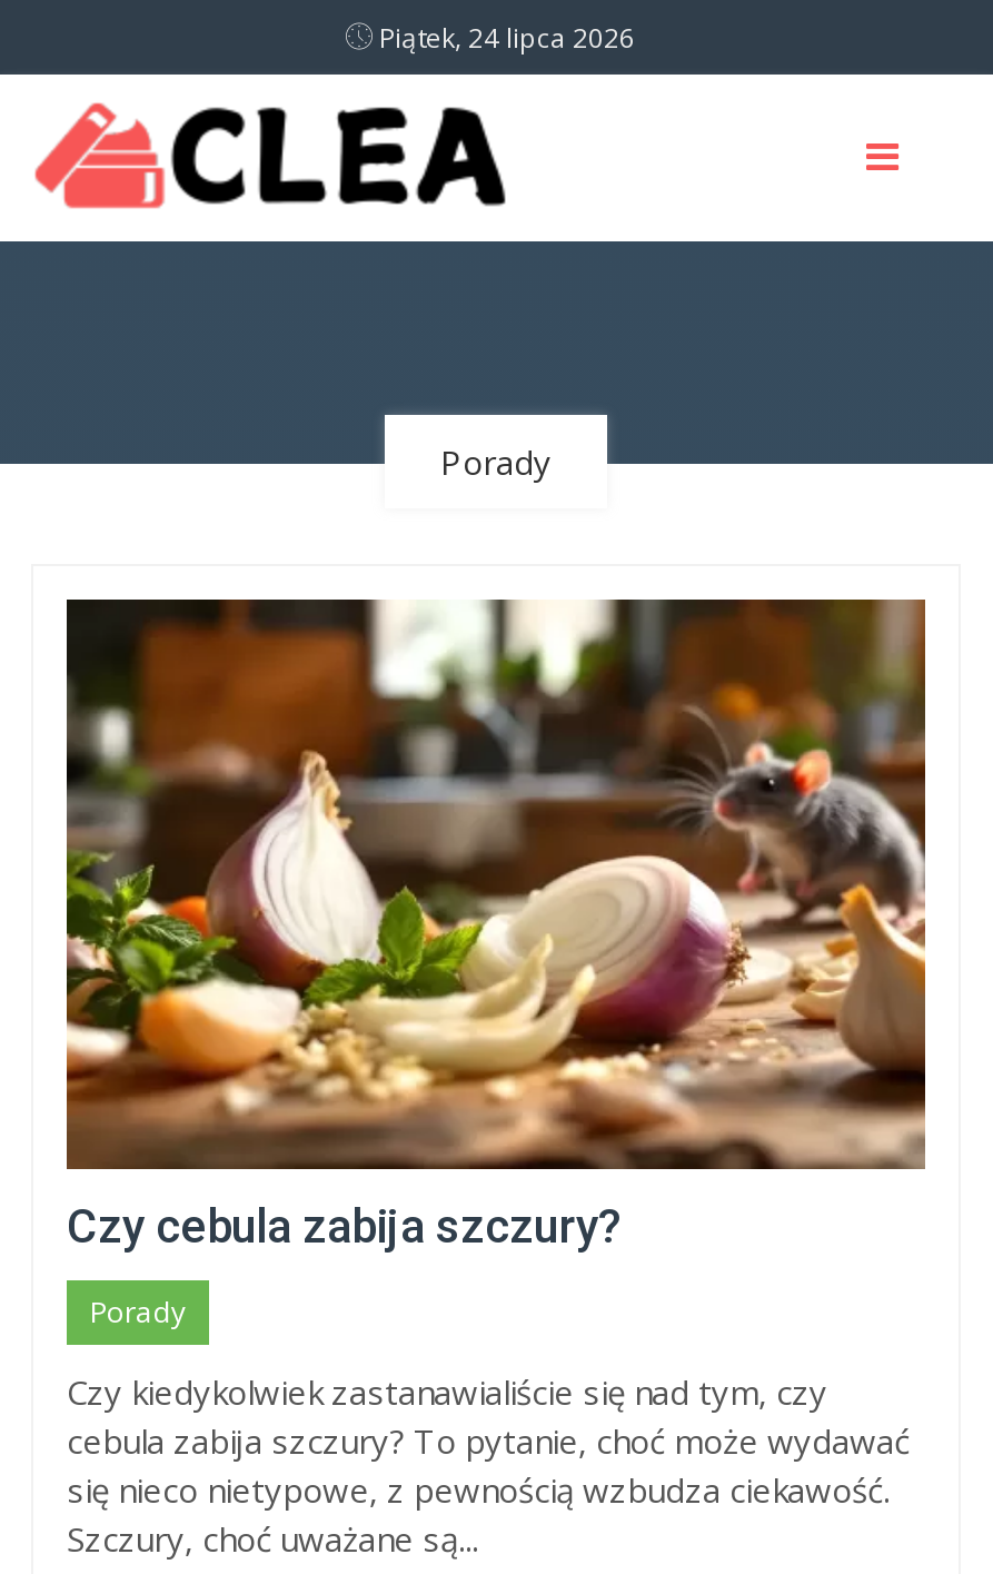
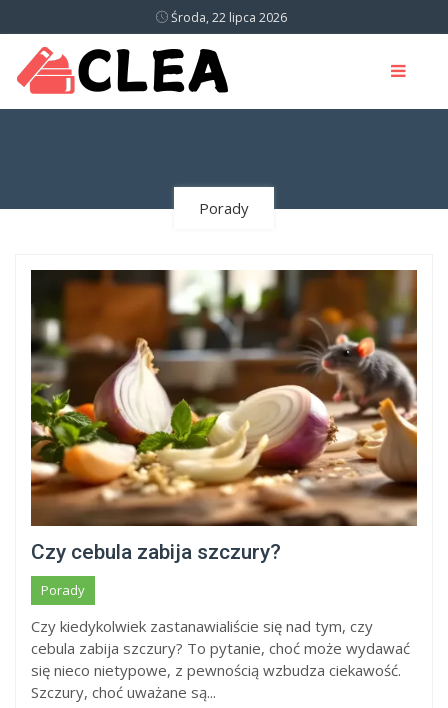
- Piątek, 24 lipca 2026
+ Środa, 22 lipca 2026
